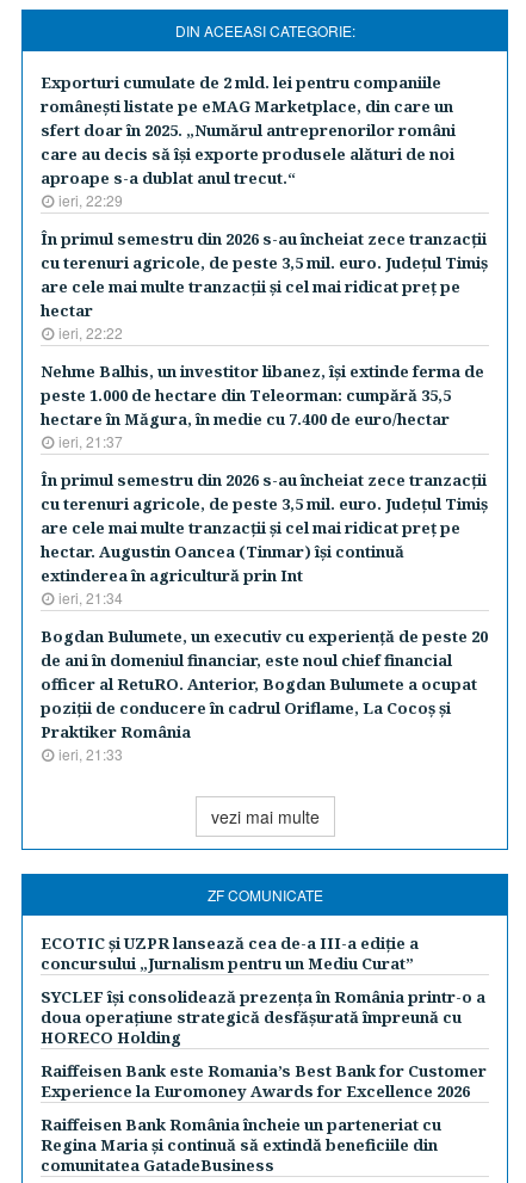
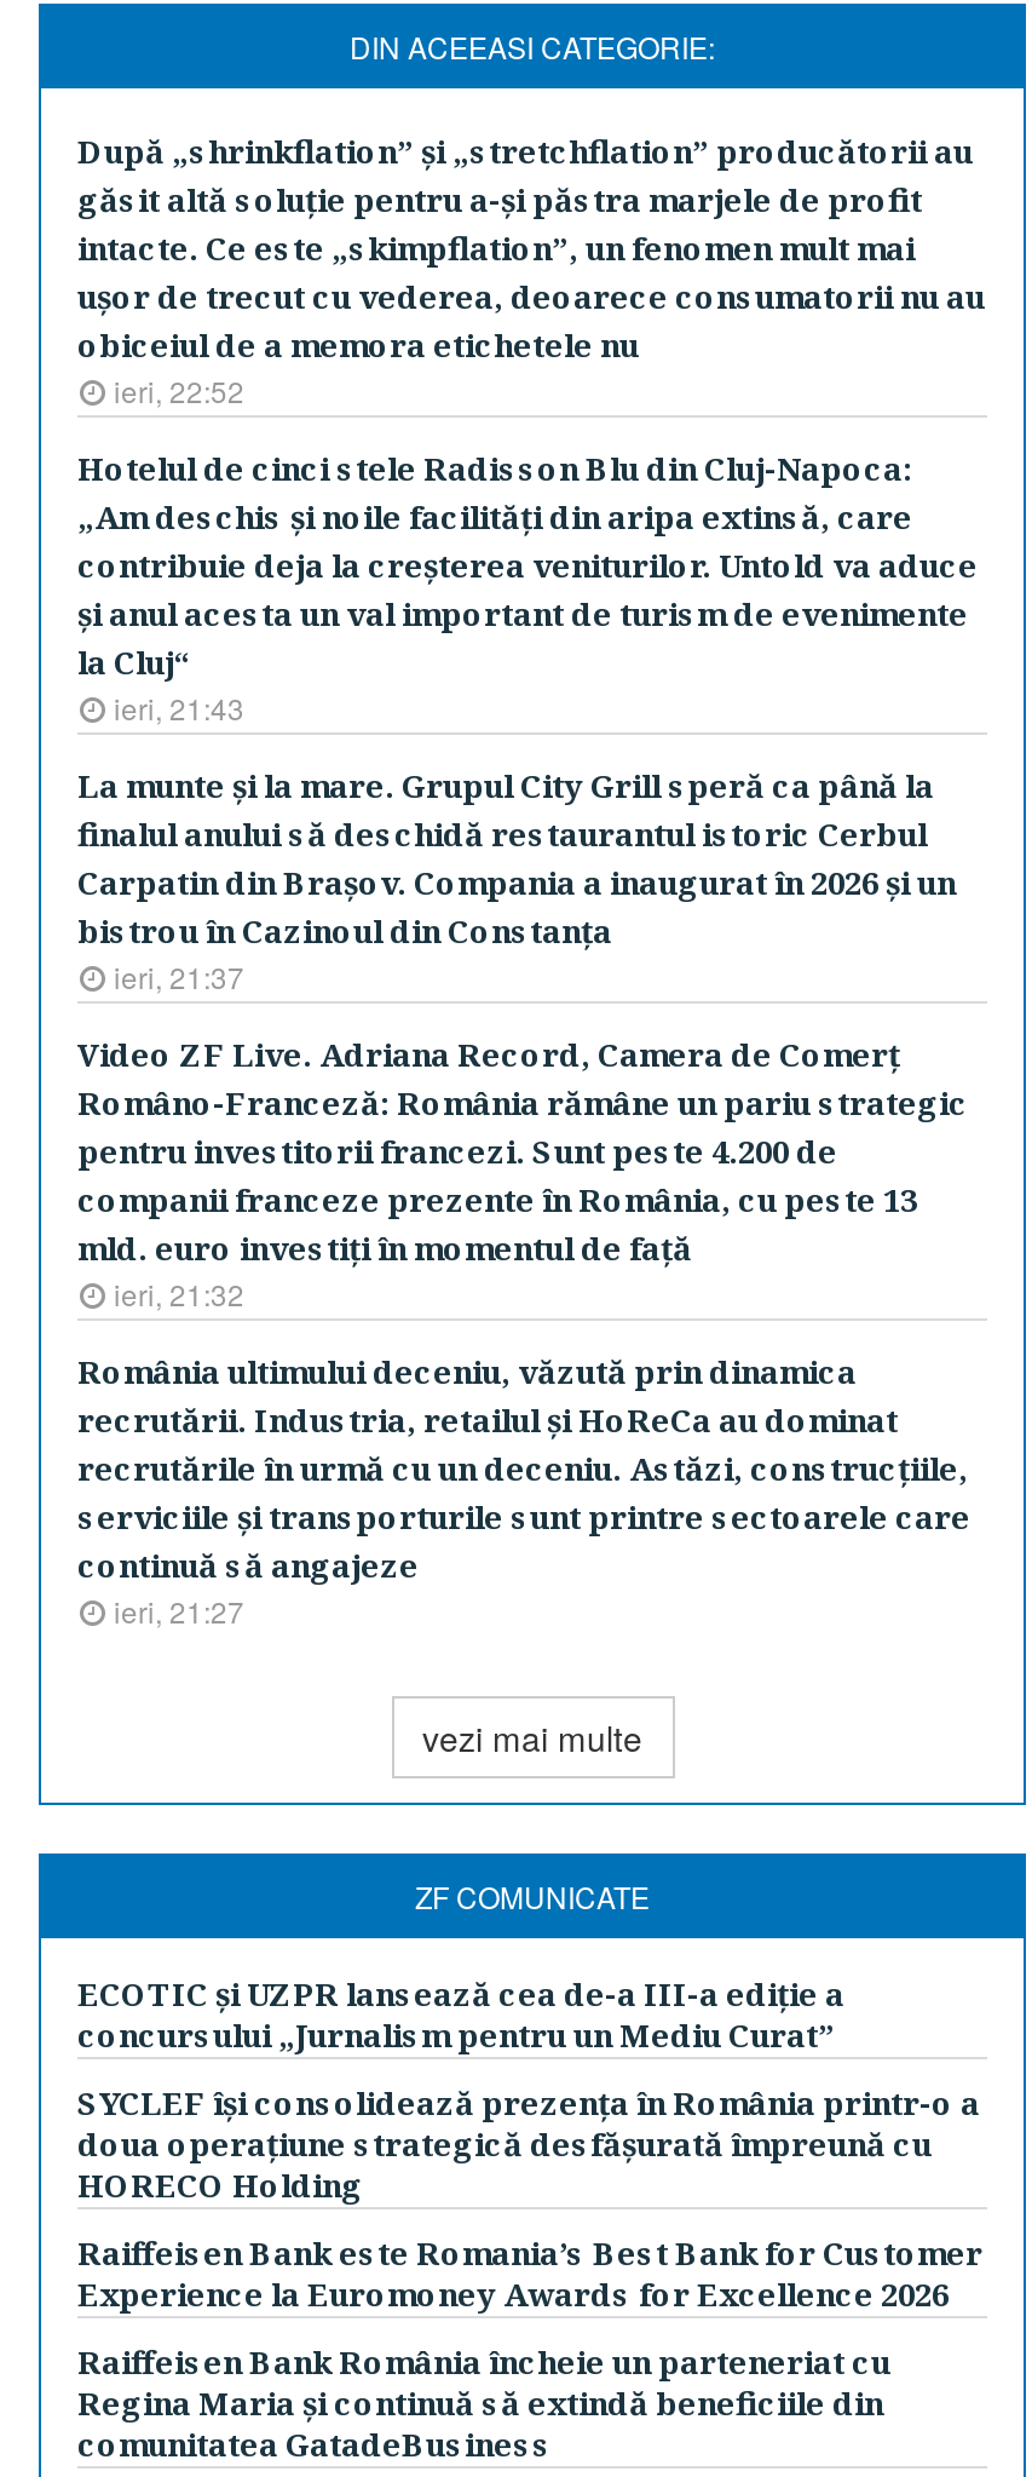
- Exporturi cumulate de 2 mld. lei pentru companiile
- româneşti listate pe eMAG Marketplace, din care un
- sfert doar în 2025. „Numărul antreprenorilor români
- care au decis să îşi exporte produsele alături de noi
- aproape s-a dublat anul trecut.“
- ieri, 22:29
+ După „shrinkflation” şi „stretchflation” producătorii au
+ găsit altă soluţie pentru a-şi păstra marjele de profit
+ intacte. Ce este „skimpflation”, un fenomen mult mai
+ uşor de trecut cu vederea, deoarece consumatorii nu au
+ obiceiul de a memora etichetele nu
+ ieri, 22:52

- În primul semestru din 2026 s-au încheiat zece tranzacţii
- cu terenuri agricole, de peste 3,5 mil. euro. Judeţul Timiş
- are cele mai multe tranzacţii şi cel mai ridicat preţ pe
- hectar
- ieri, 22:22
+ Hotelul de cinci stele Radisson Blu din Cluj-Napoca:
+ „Am deschis şi noile facilităţi din aripa extinsă, care
+ contribuie deja la creşterea veniturilor. Untold va aduce
+ şi anul acesta un val important de turism de evenimente
+ la Cluj“
+ ieri, 21:43

- Nehme Balhis, un investitor libanez, îşi extinde ferma de
- peste 1.000 de hectare din Teleorman: cumpără 35,5
- hectare în Măgura, în medie cu 7.400 de euro/hectar
+ La munte şi la mare. Grupul City Grill speră ca până la
+ finalul anului să deschidă restaurantul istoric Cerbul
+ Carpatin din Braşov. Compania a inaugurat în 2026 şi un
+ bistrou în Cazinoul din Constanţa

- În primul semestru din 2026 s-au încheiat zece tranzacţii
- cu terenuri agricole, de peste 3,5 mil. euro. Judeţul Timiş
- are cele mai multe tranzacţii şi cel mai ridicat preţ pe
- hectar. Augustin Oancea (Tinmar) îşi continuă
- extinderea în agricultură prin Int
- ieri, 21:34
+ Video ZF Live. Adriana Record, Camera de Comerţ
+ Româno-Franceză: România rămâne un pariu strategic
+ pentru investitorii francezi. Sunt peste 4.200 de
+ companii franceze prezente în România, cu peste 13
+ mld. euro investiţi în momentul de faţă
+ ieri, 21:32

- Bogdan Bulumete, un executiv cu experienţă de peste 20
- de ani în domeniul financiar, este noul chief financial
- officer al RetuRO. Anterior, Bogdan Bulumete a ocupat
- poziţii de conducere în cadrul Oriflame, La Cocoş şi
- Praktiker România
- ieri, 21:33
+ România ultimului deceniu, văzută prin dinamica
+ recrutării. Industria, retailul şi HoReCa au dominat
+ recrutările în urmă cu un deceniu. Astăzi, construcţiile,
+ serviciile şi transporturile sunt printre sectoarele care
+ continuă să angajeze
+ ieri, 21:27
